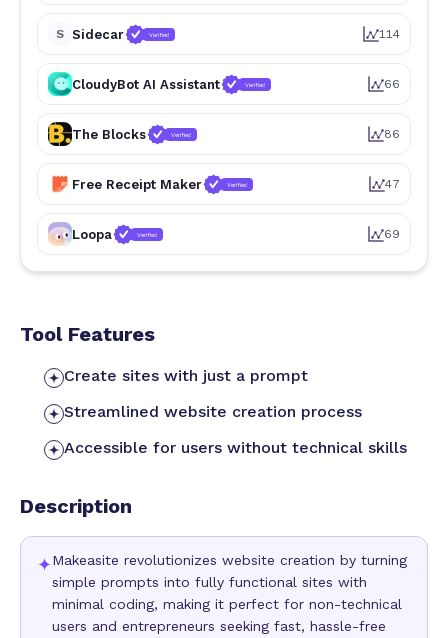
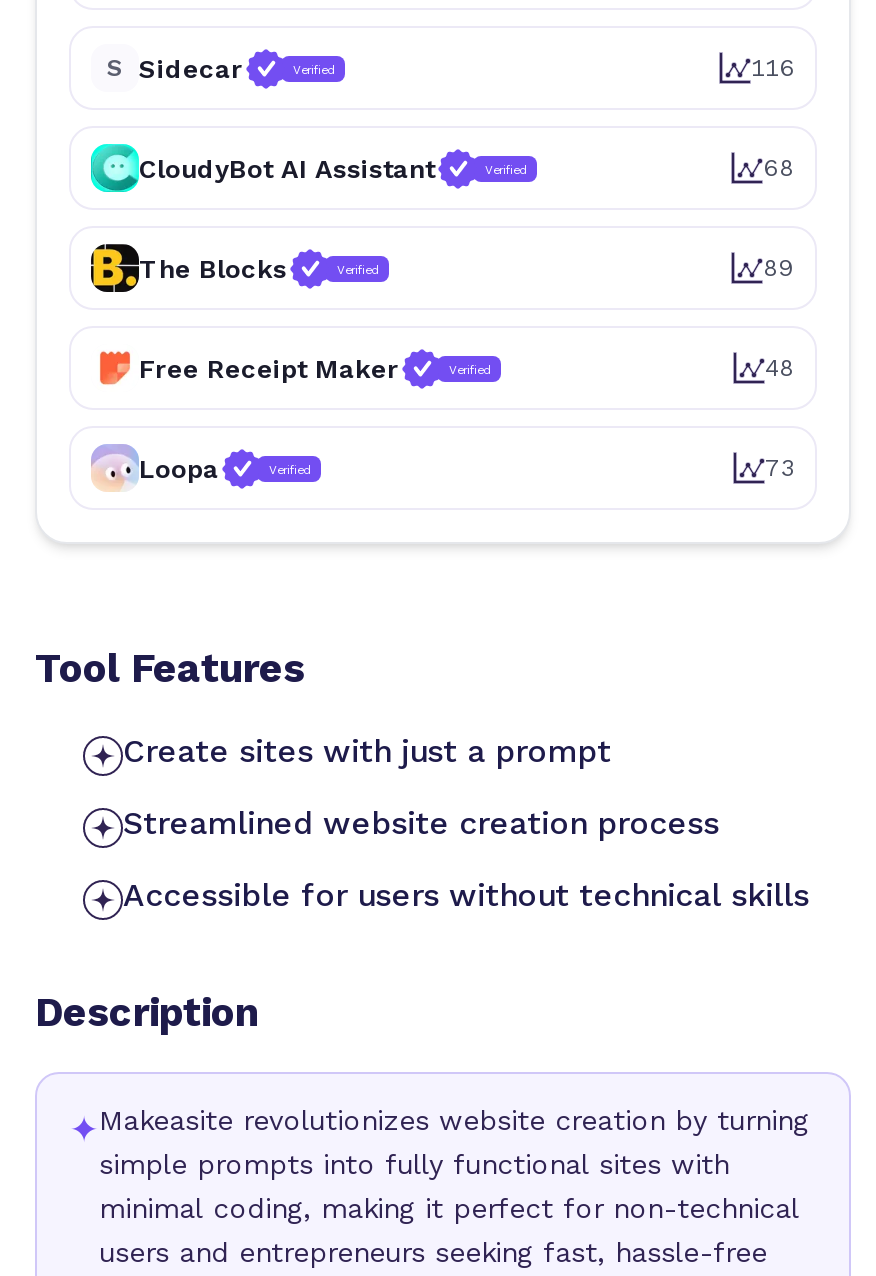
- 114
+ 116

- 66
+ 68

- 86
+ 89

- 47
+ 48

- 69
+ 73
